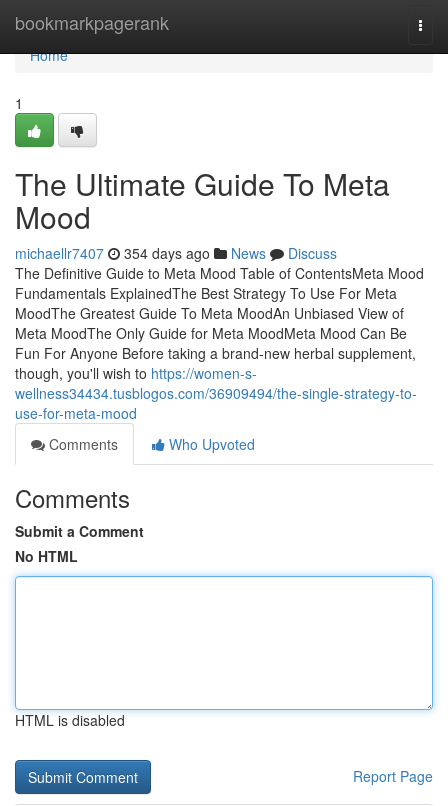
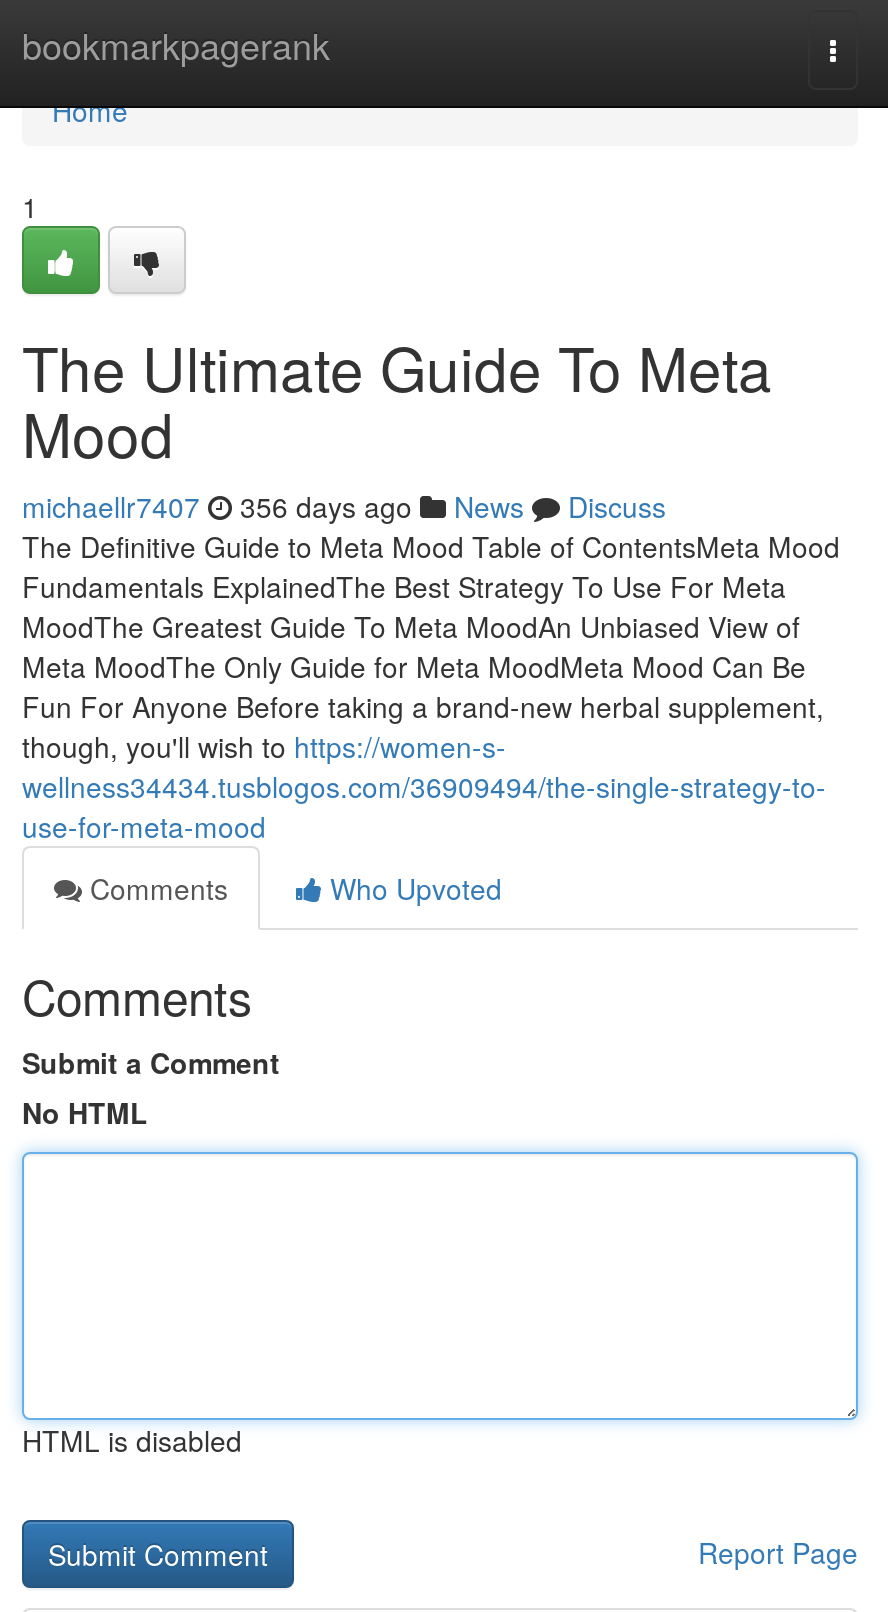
- michaellr7407 354 days ago News Discuss
+ michaellr7407 356 days ago News Discuss
